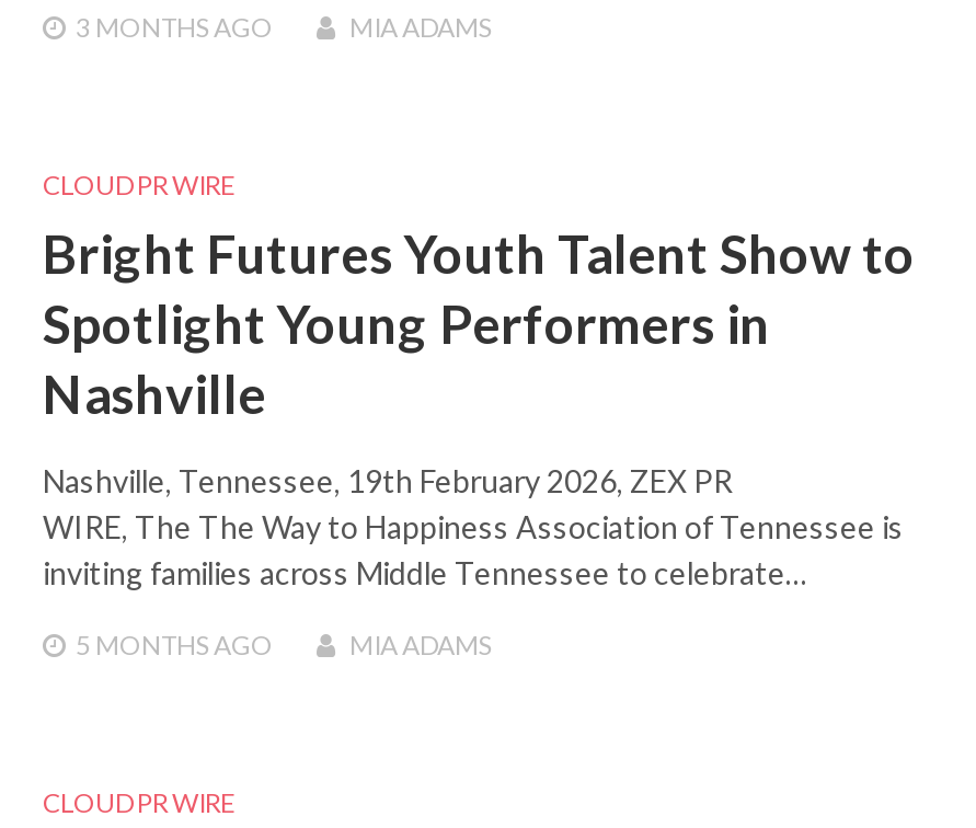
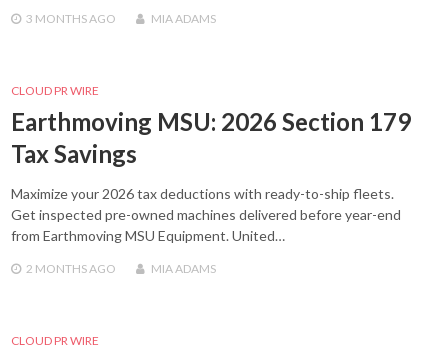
- Bright Futures Youth Talent Show to
- Spotlight Young Performers in
- Nashville
+ Earthmoving MSU: 2026 Section 179
+ Tax Savings

- Nashville, Tennessee, 19th February 2026, ZEX PR
- WIRE, The The Way to Happiness Association of Tennessee is
- inviting families across Middle Tennessee to celebrate…
+ Maximize your 2026 tax deductions with ready-to-ship fleets.
+ Get inspected pre-owned machines delivered before year-end
+ from Earthmoving MSU Equipment. United…

- 5 MONTHS AGO
+ 2 MONTHS AGO
